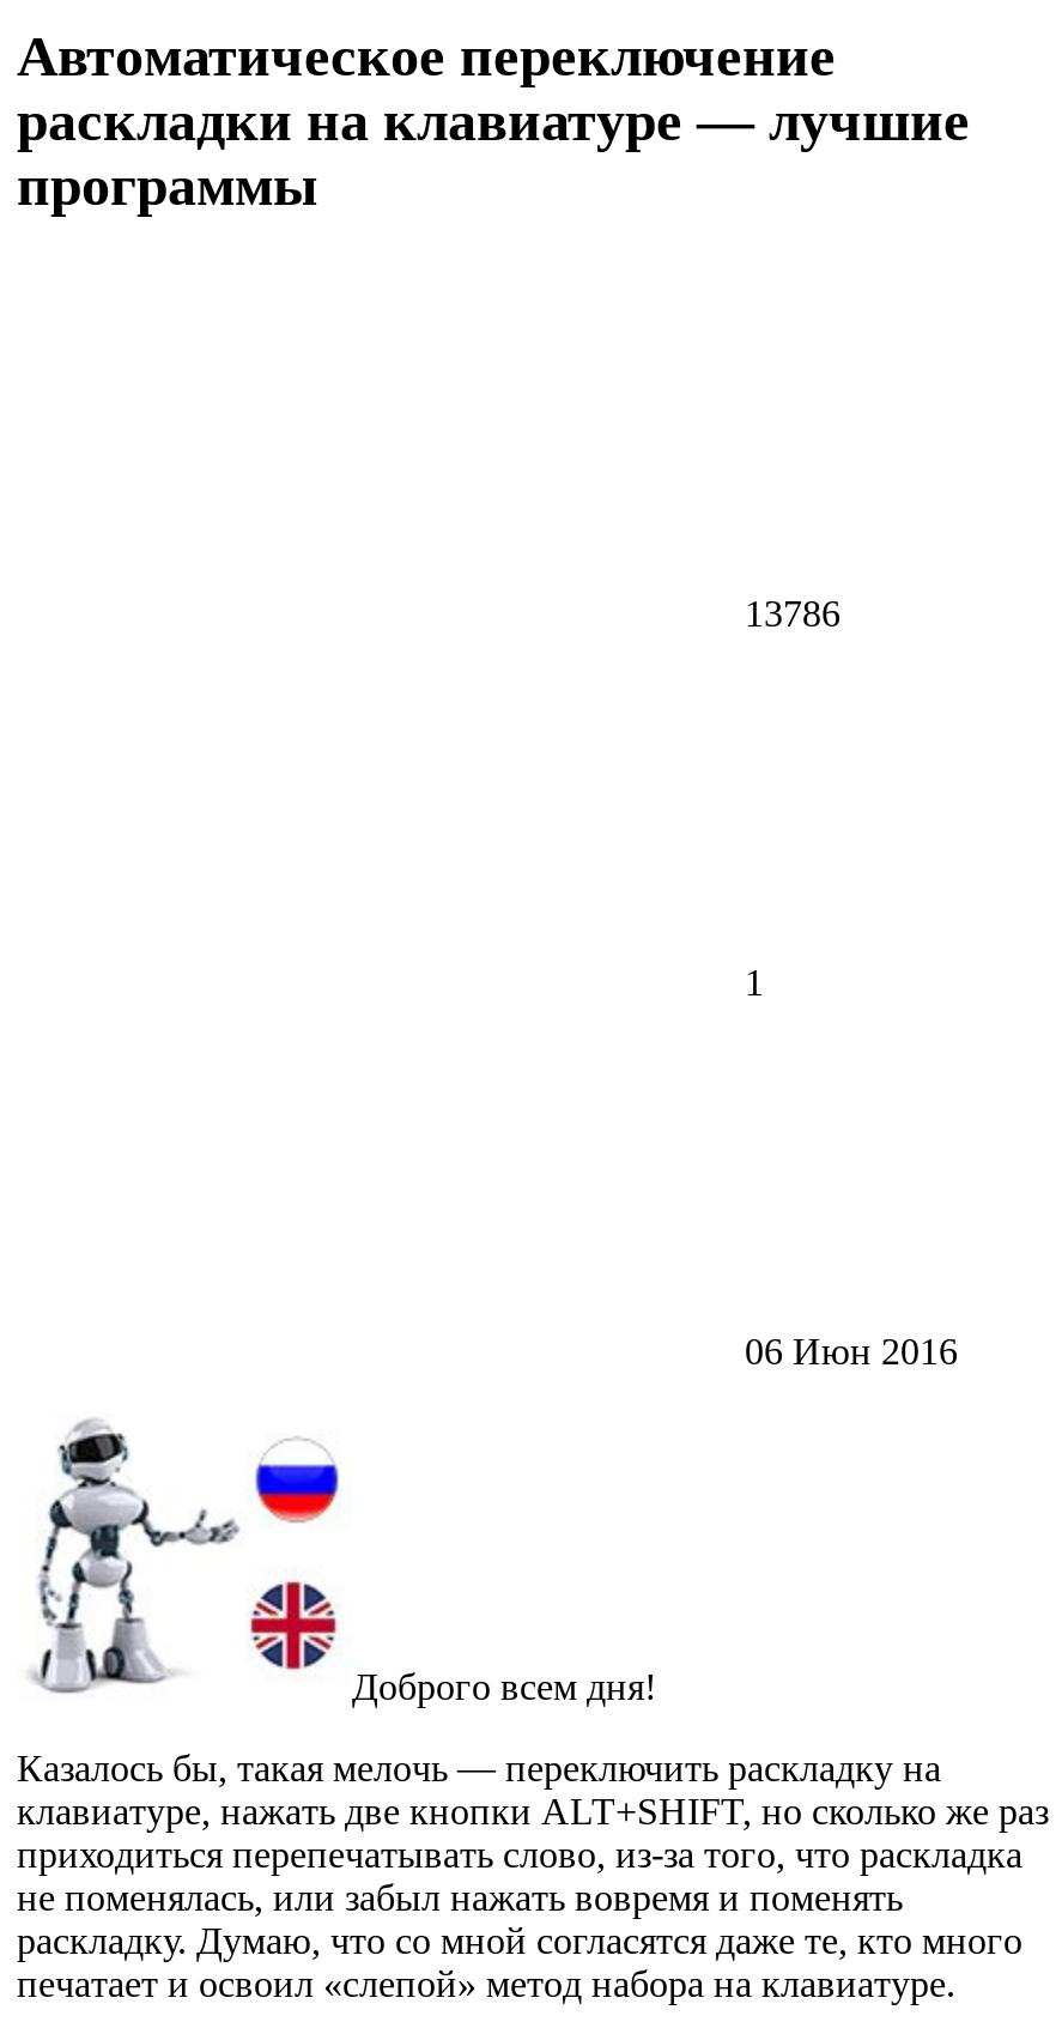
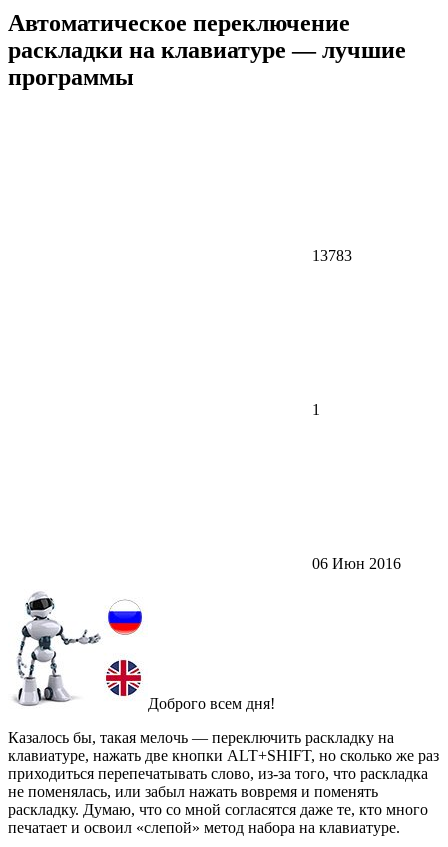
- 13786
+ 13783
